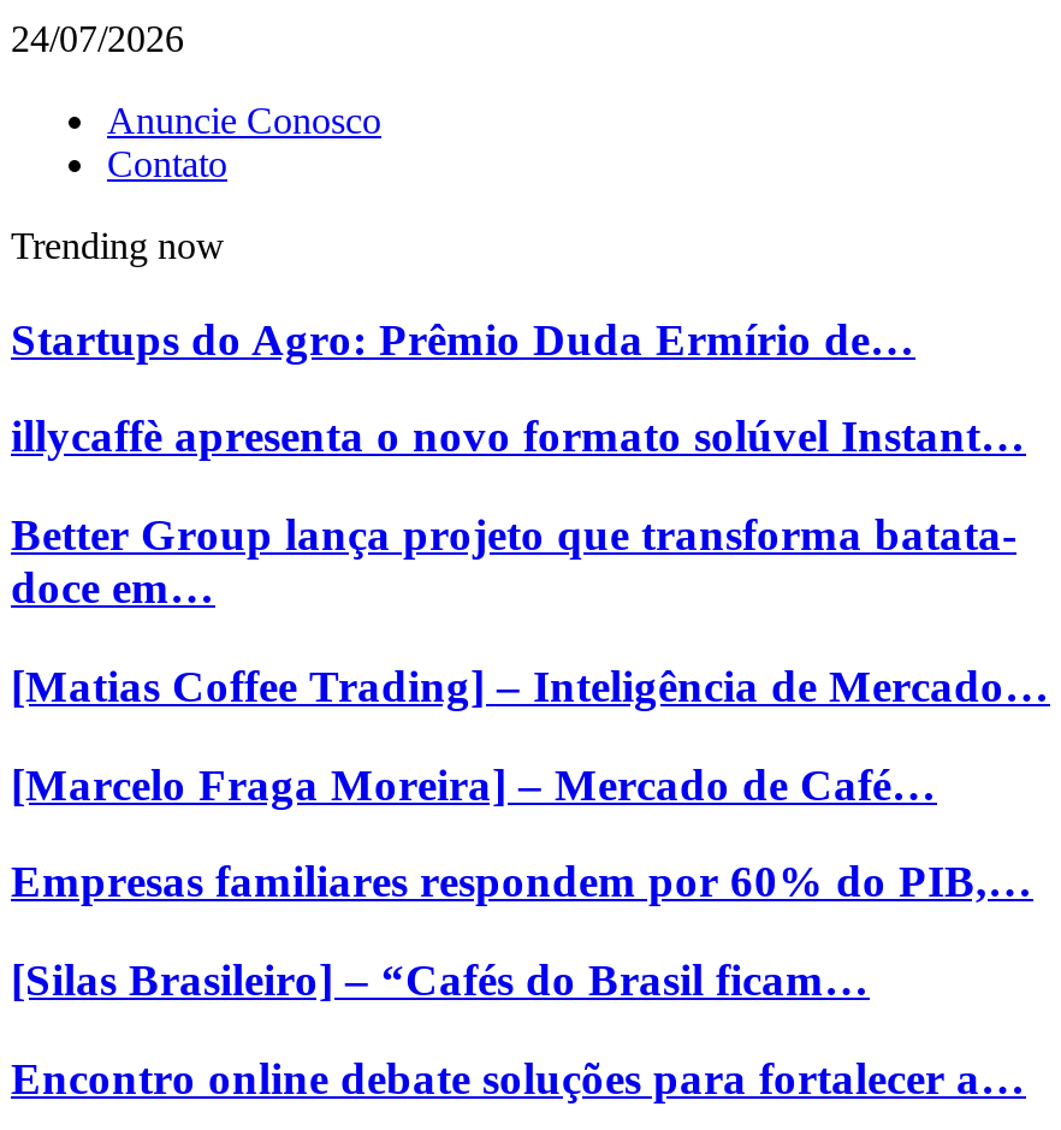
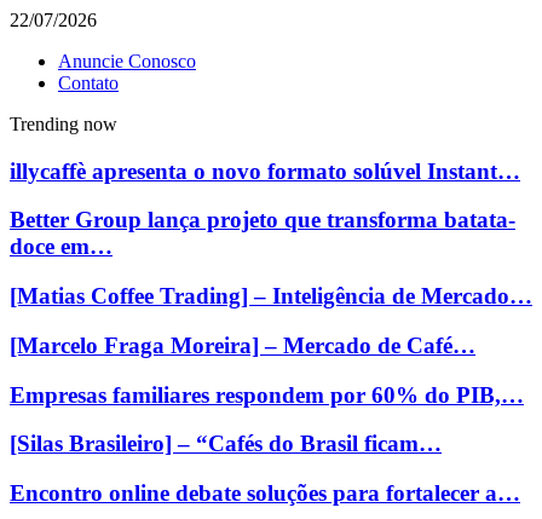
- 24/07/2026
+ 22/07/2026

- Startups do Agro: Prêmio Duda Ermírio de…
